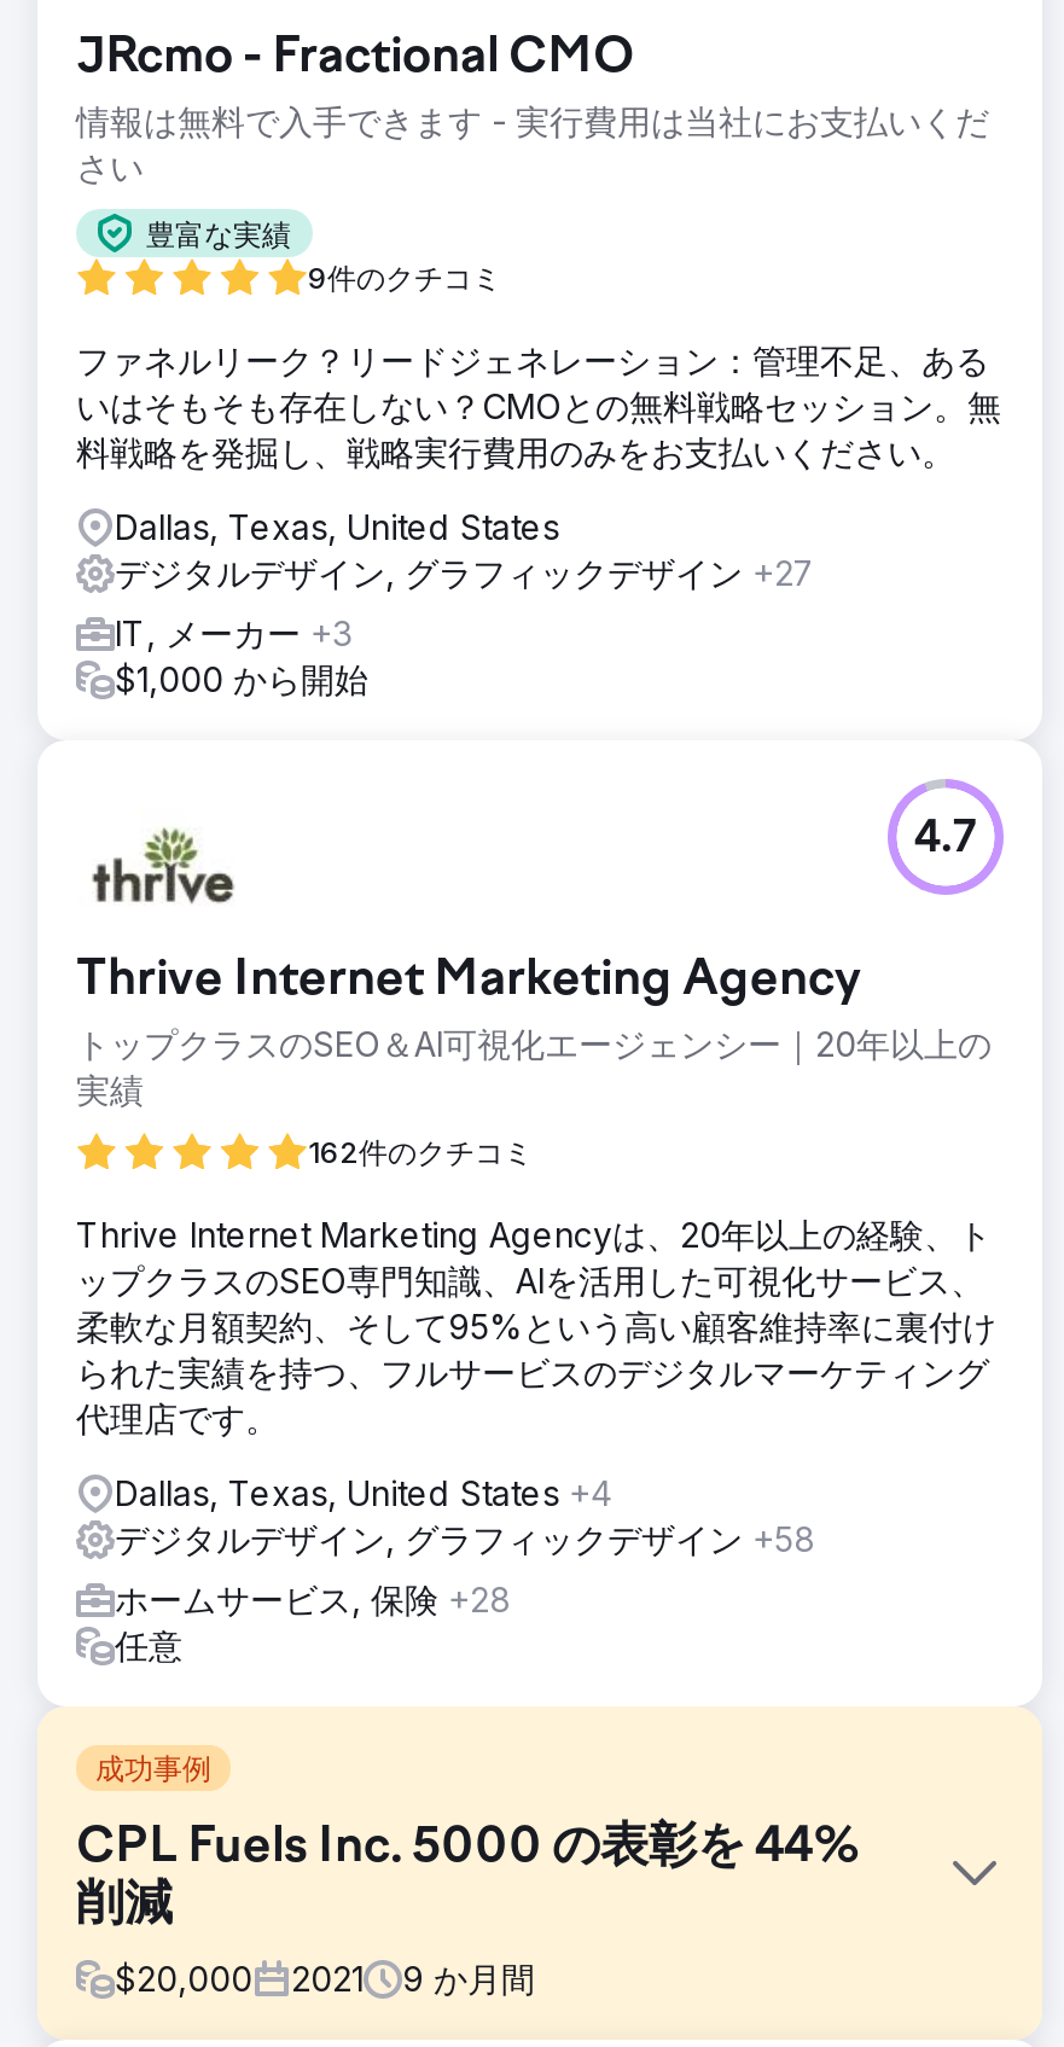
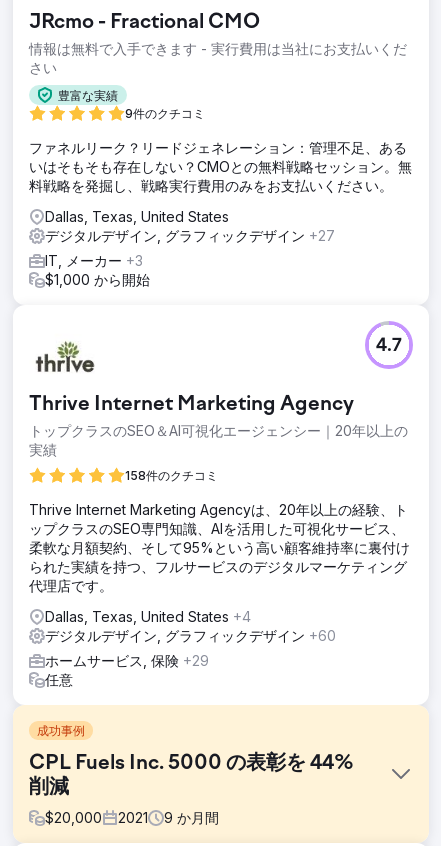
- 162件のクチコミ
+ 158件のクチコミ

- デジタルデザイン, グラフィックデザイン+58
+ デジタルデザイン, グラフィックデザイン+60

- ホームサービス, 保険+28
+ ホームサービス, 保険+29
